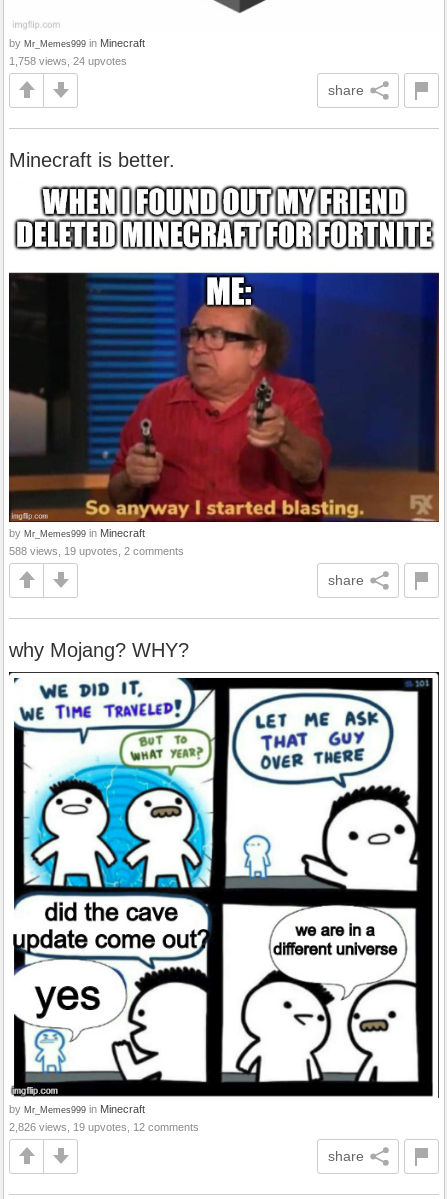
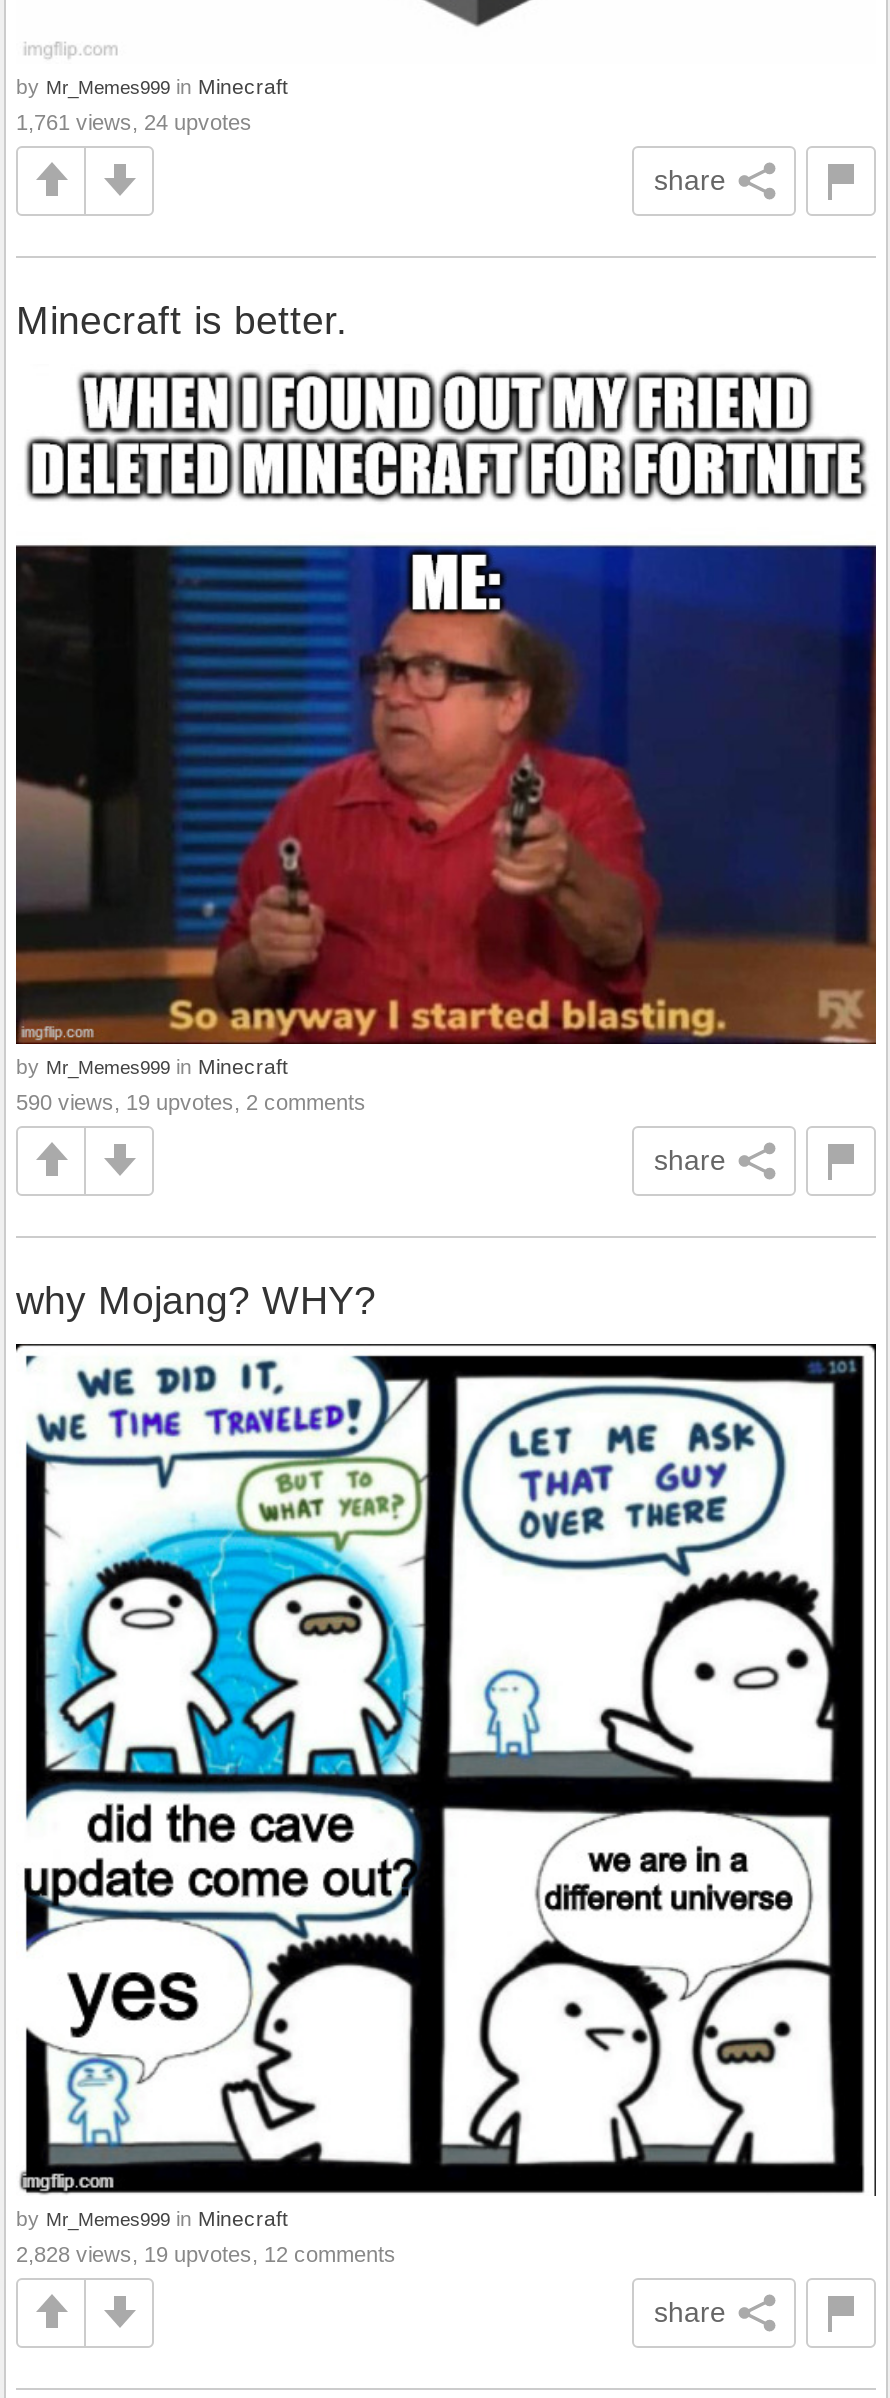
- 1,758 views, 24 upvotes
+ 1,761 views, 24 upvotes

- 588 views, 19 upvotes, 2 comments
+ 590 views, 19 upvotes, 2 comments

- 2,826 views, 19 upvotes, 12 comments
+ 2,828 views, 19 upvotes, 12 comments
